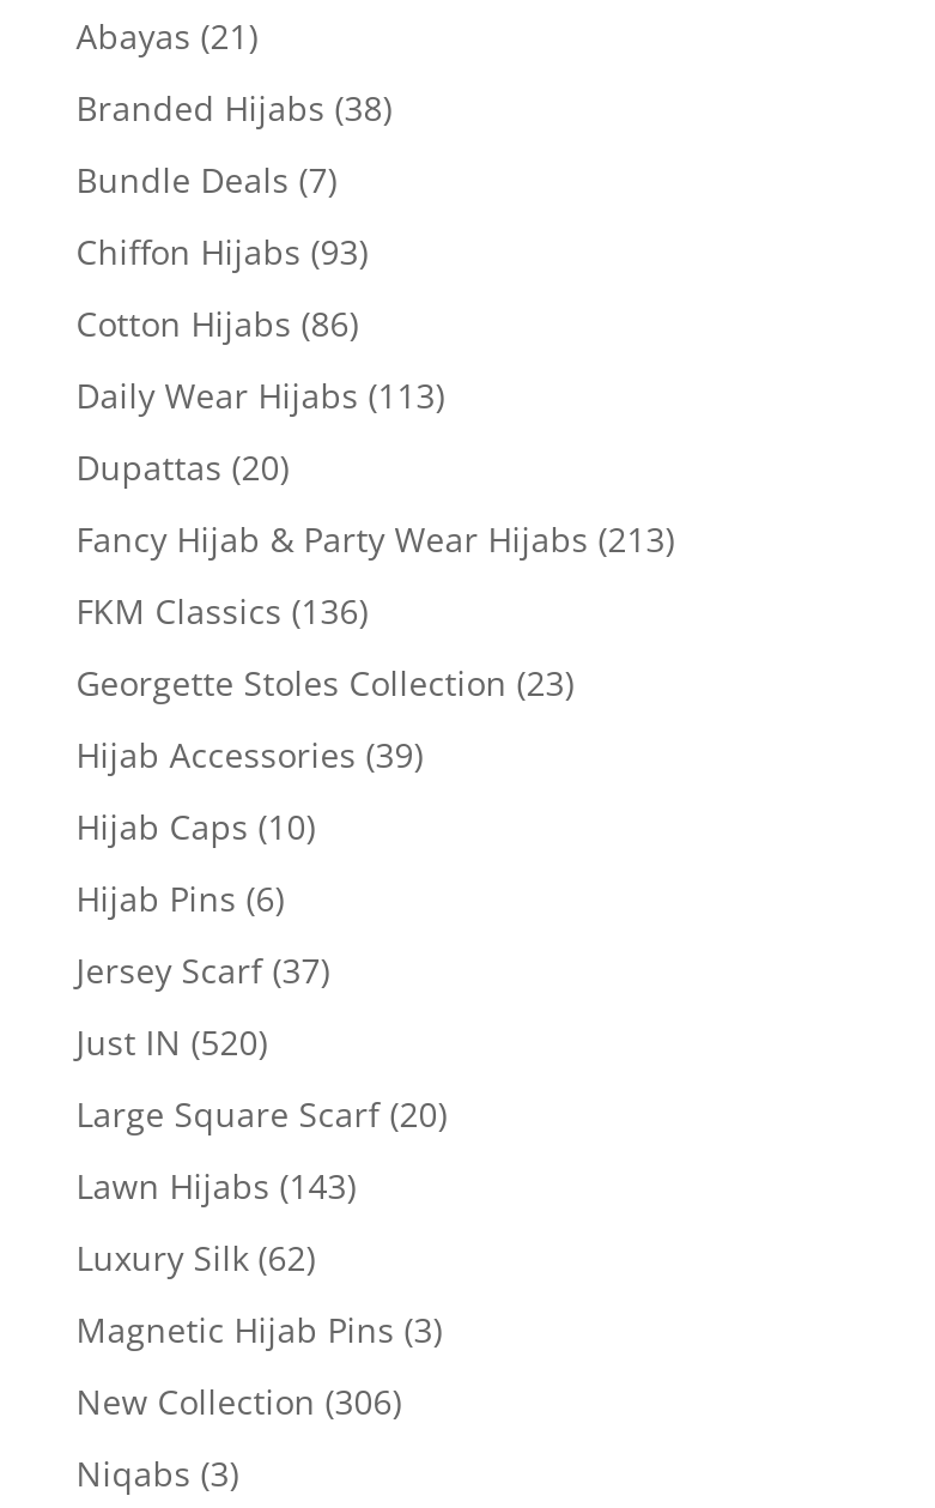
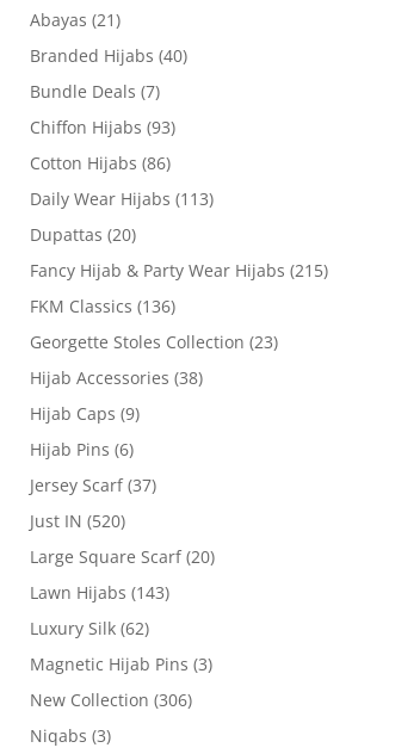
- Branded Hijabs (38)
+ Branded Hijabs (40)

- Fancy Hijab & Party Wear Hijabs (213)
+ Fancy Hijab & Party Wear Hijabs (215)

- Hijab Accessories (39)
+ Hijab Accessories (38)

- Hijab Caps (10)
+ Hijab Caps (9)
